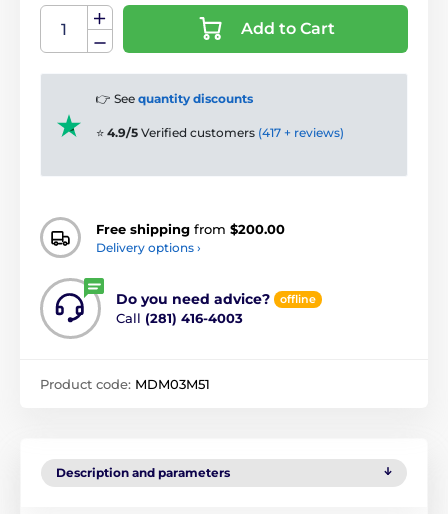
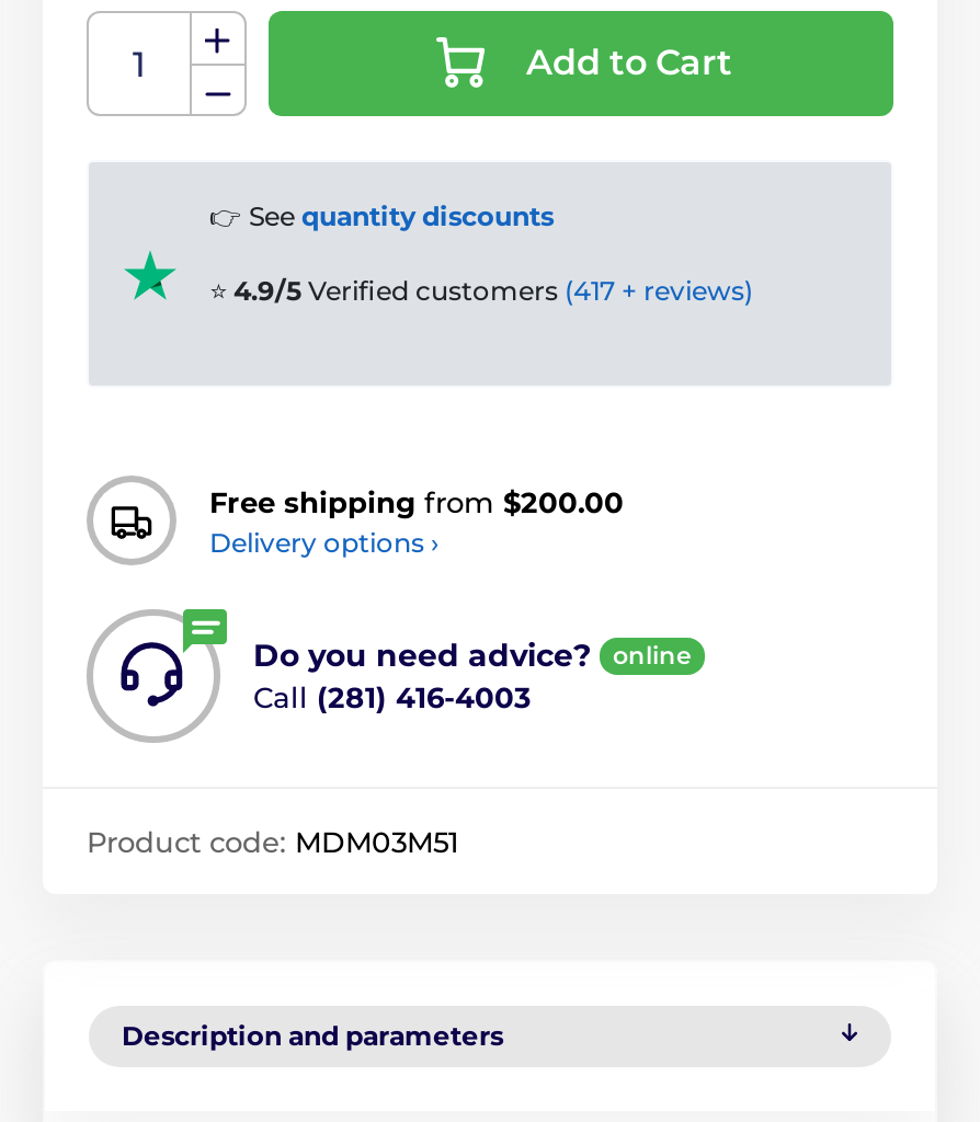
- offline
+ online
